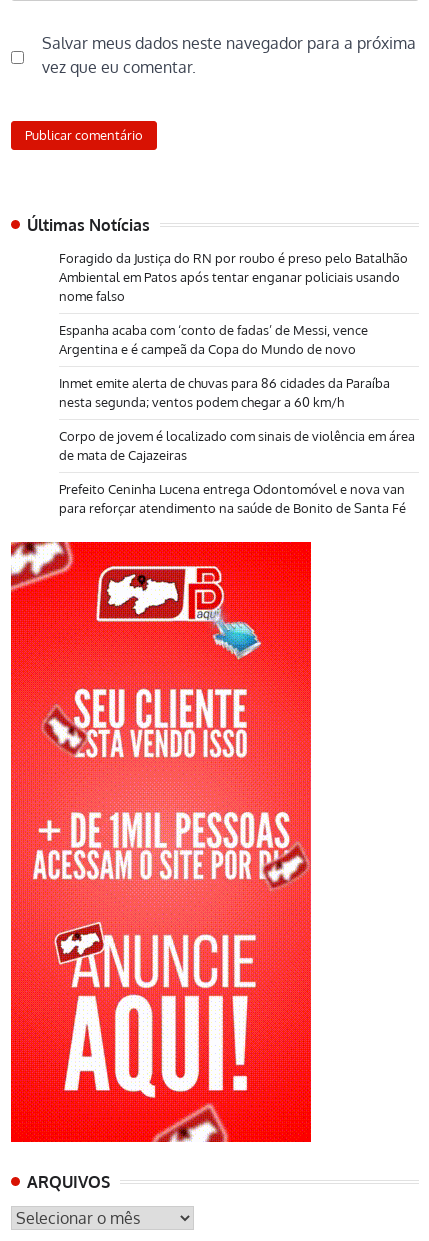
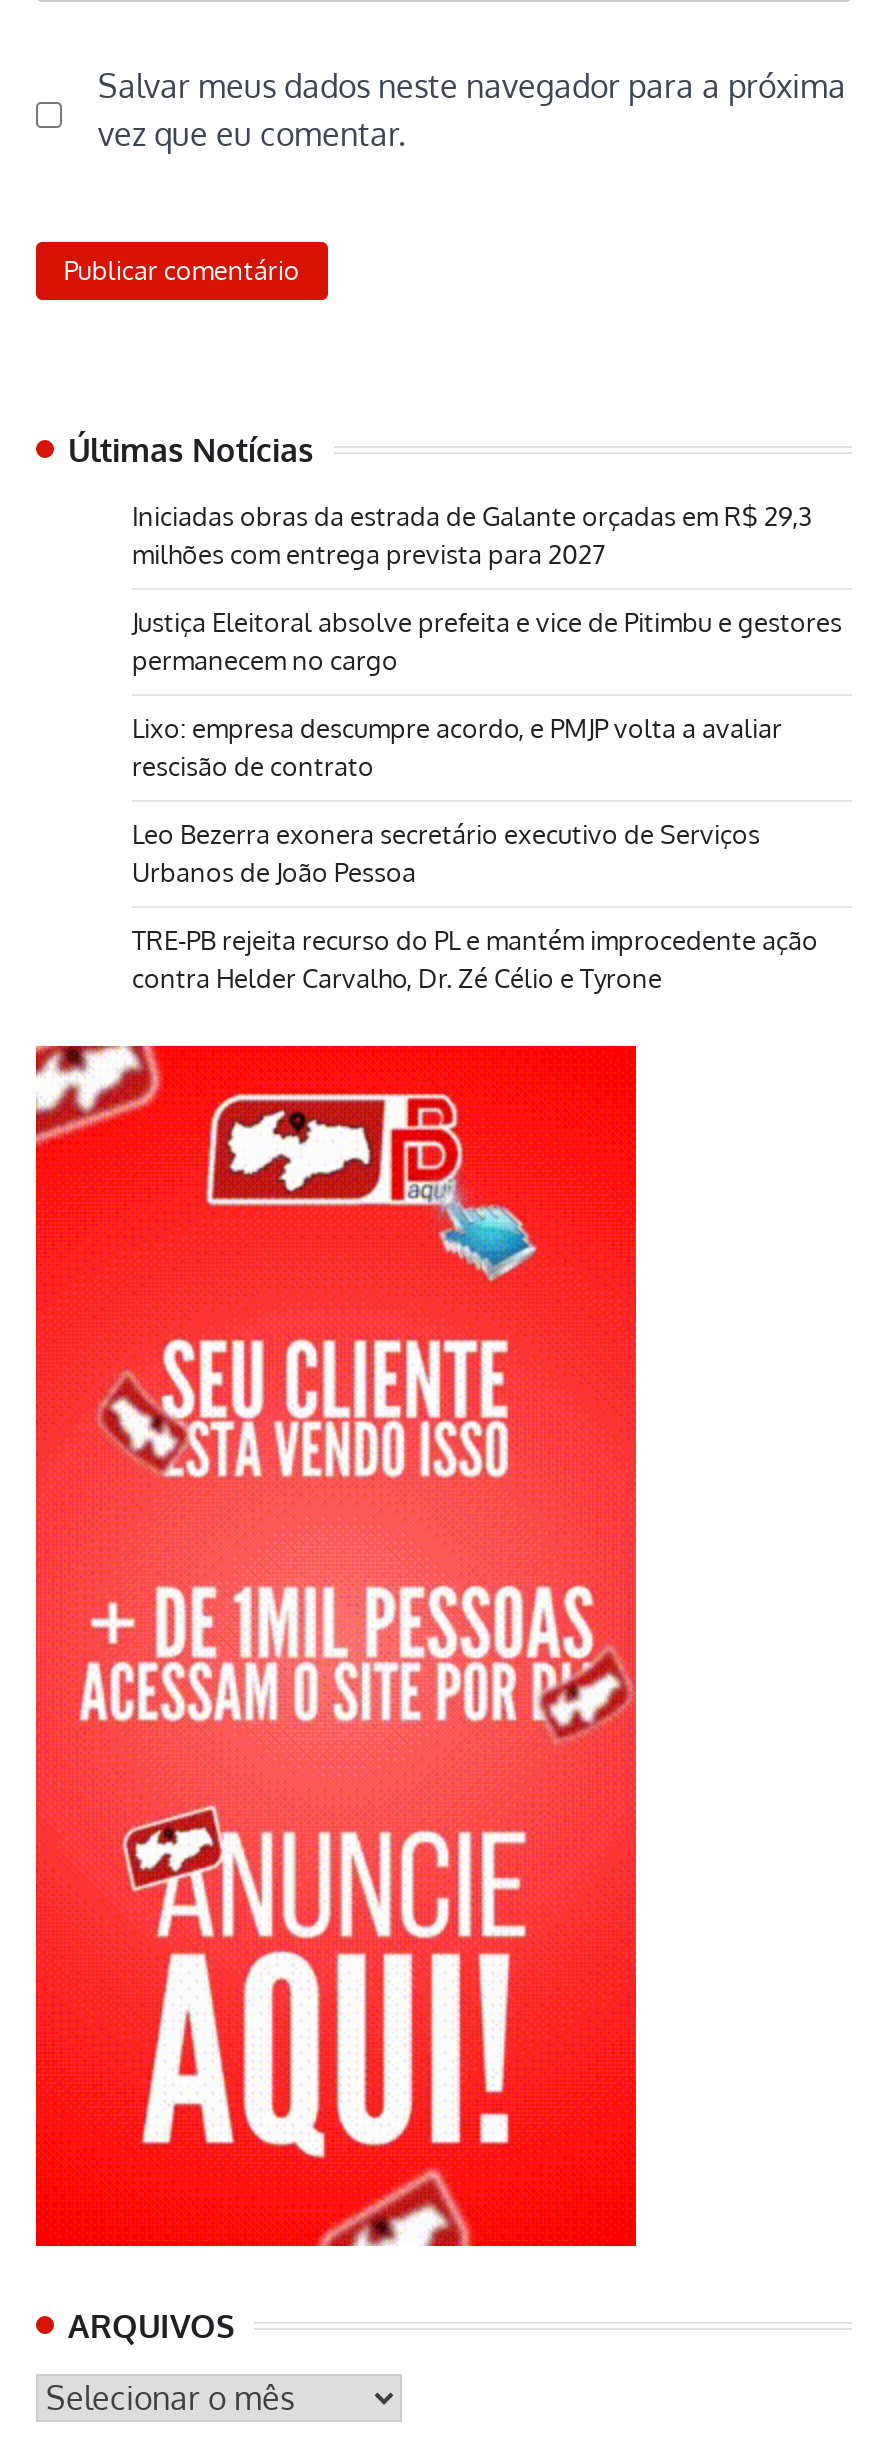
- Foragido da Justiça do RN por roubo é preso pelo Batalhão
- Ambiental em Patos após tentar enganar policiais usando
- nome falso
+ Iniciadas obras da estrada de Galante orçadas em R$ 29,3
+ milhões com entrega prevista para 2027

- Espanha acaba com ‘conto de fadas’ de Messi, vence
- Argentina e é campeã da Copa do Mundo de novo
+ Justiça Eleitoral absolve prefeita e vice de Pitimbu e gestores
+ permanecem no cargo

- Inmet emite alerta de chuvas para 86 cidades da Paraíba
- nesta segunda; ventos podem chegar a 60 km/h
+ Lixo: empresa descumpre acordo, e PMJP volta a avaliar
+ rescisão de contrato

- Corpo de jovem é localizado com sinais de violência em área
- de mata de Cajazeiras
+ Leo Bezerra exonera secretário executivo de Serviços
+ Urbanos de João Pessoa

- Prefeito Ceninha Lucena entrega Odontomóvel e nova van
- para reforçar atendimento na saúde de Bonito de Santa Fé
+ TRE-PB rejeita recurso do PL e mantém improcedente ação
+ contra Helder Carvalho, Dr. Zé Célio e Tyrone
